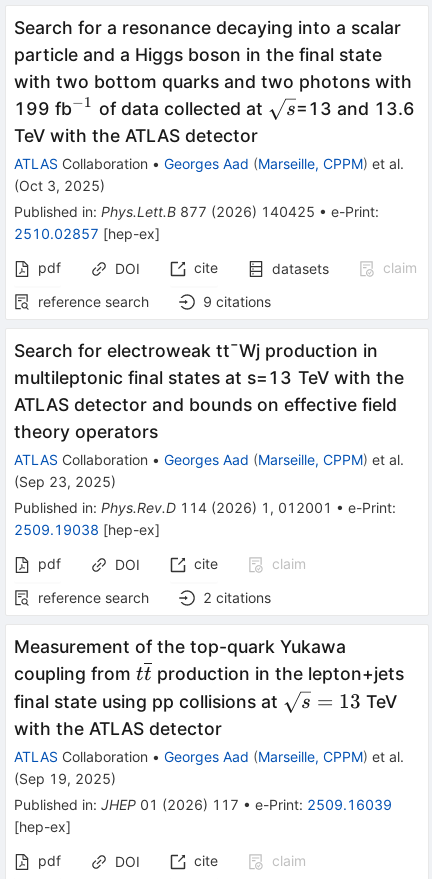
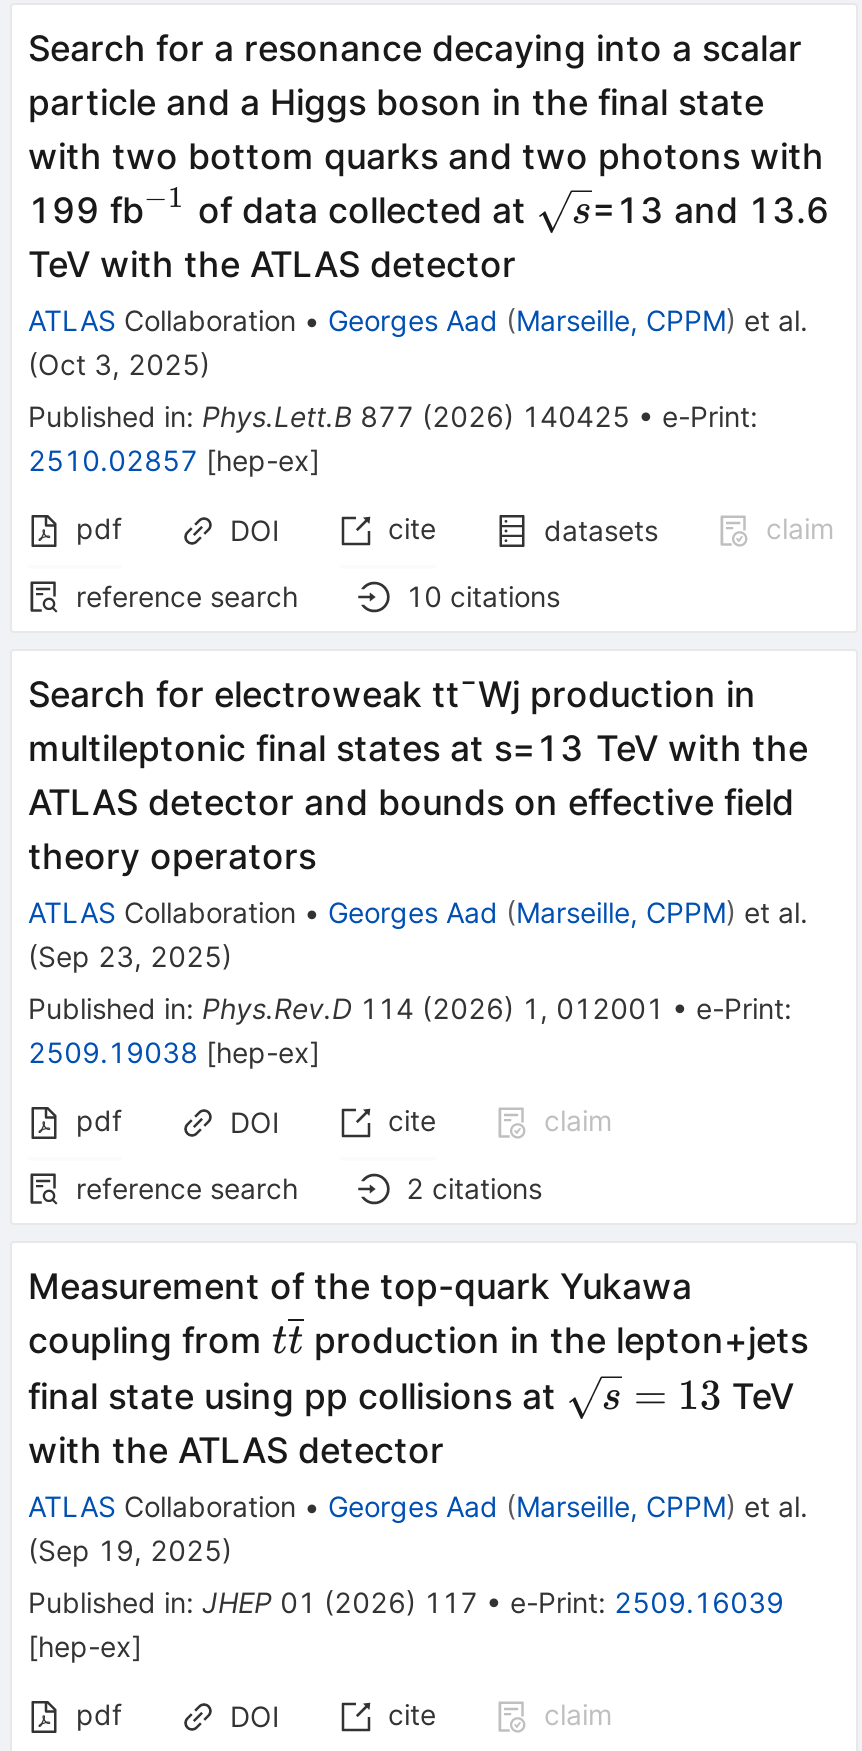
- 9 citations
+ 10 citations
